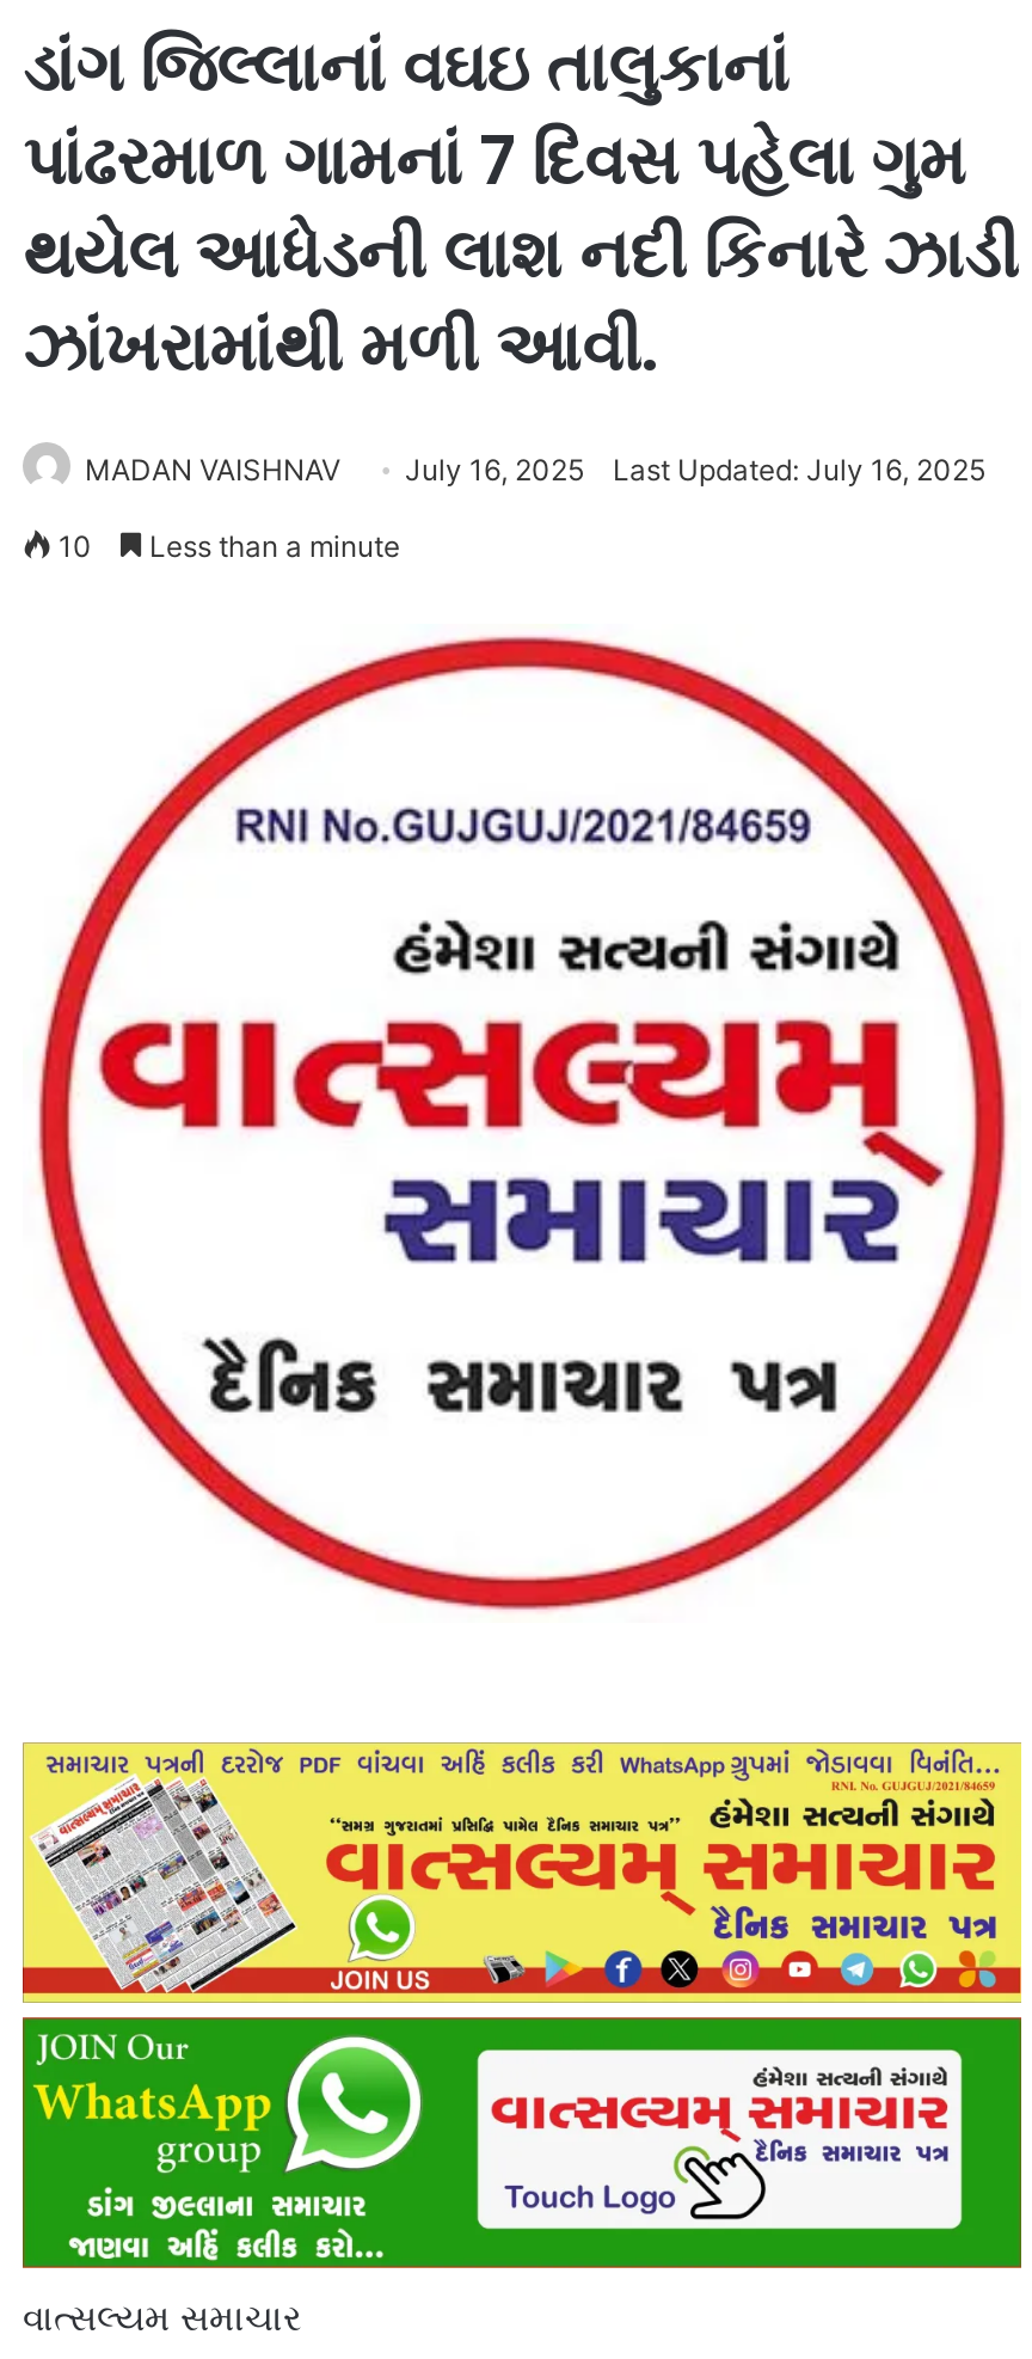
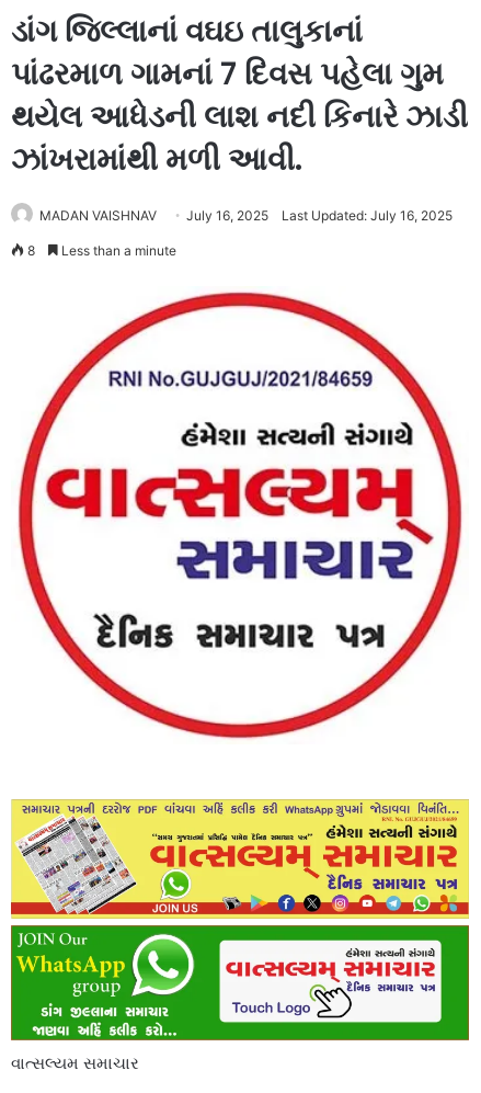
- 10 Less than a minute
+ 8 Less than a minute
